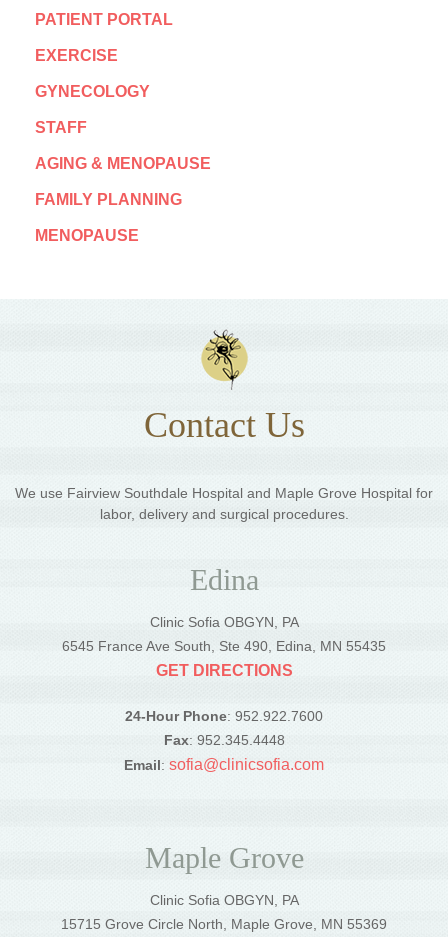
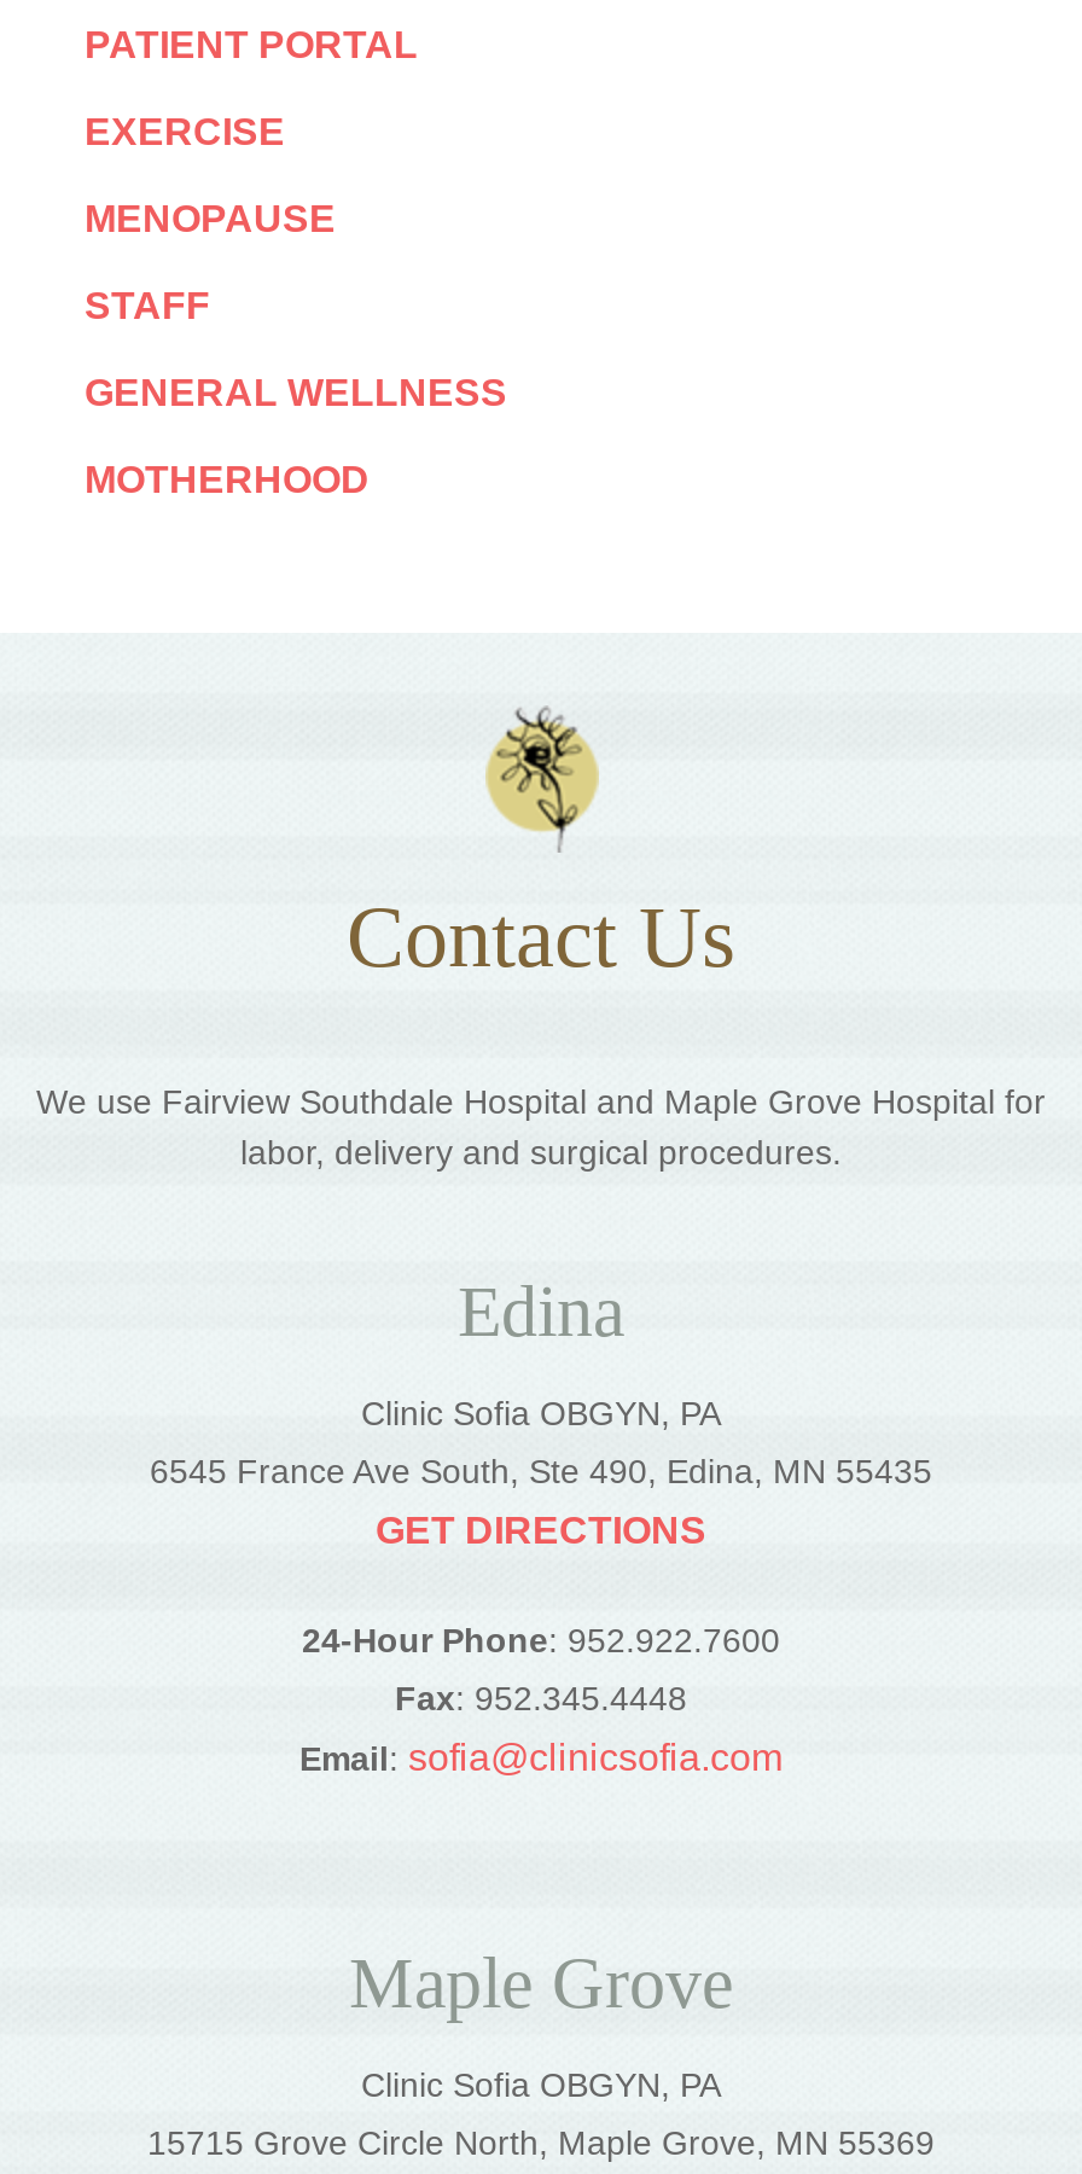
- GYNECOLOGY
+ MENOPAUSE

- AGING & MENOPAUSE
- FAMILY PLANNING
- MENOPAUSE
+ GENERAL WELLNESS
+ MOTHERHOOD
